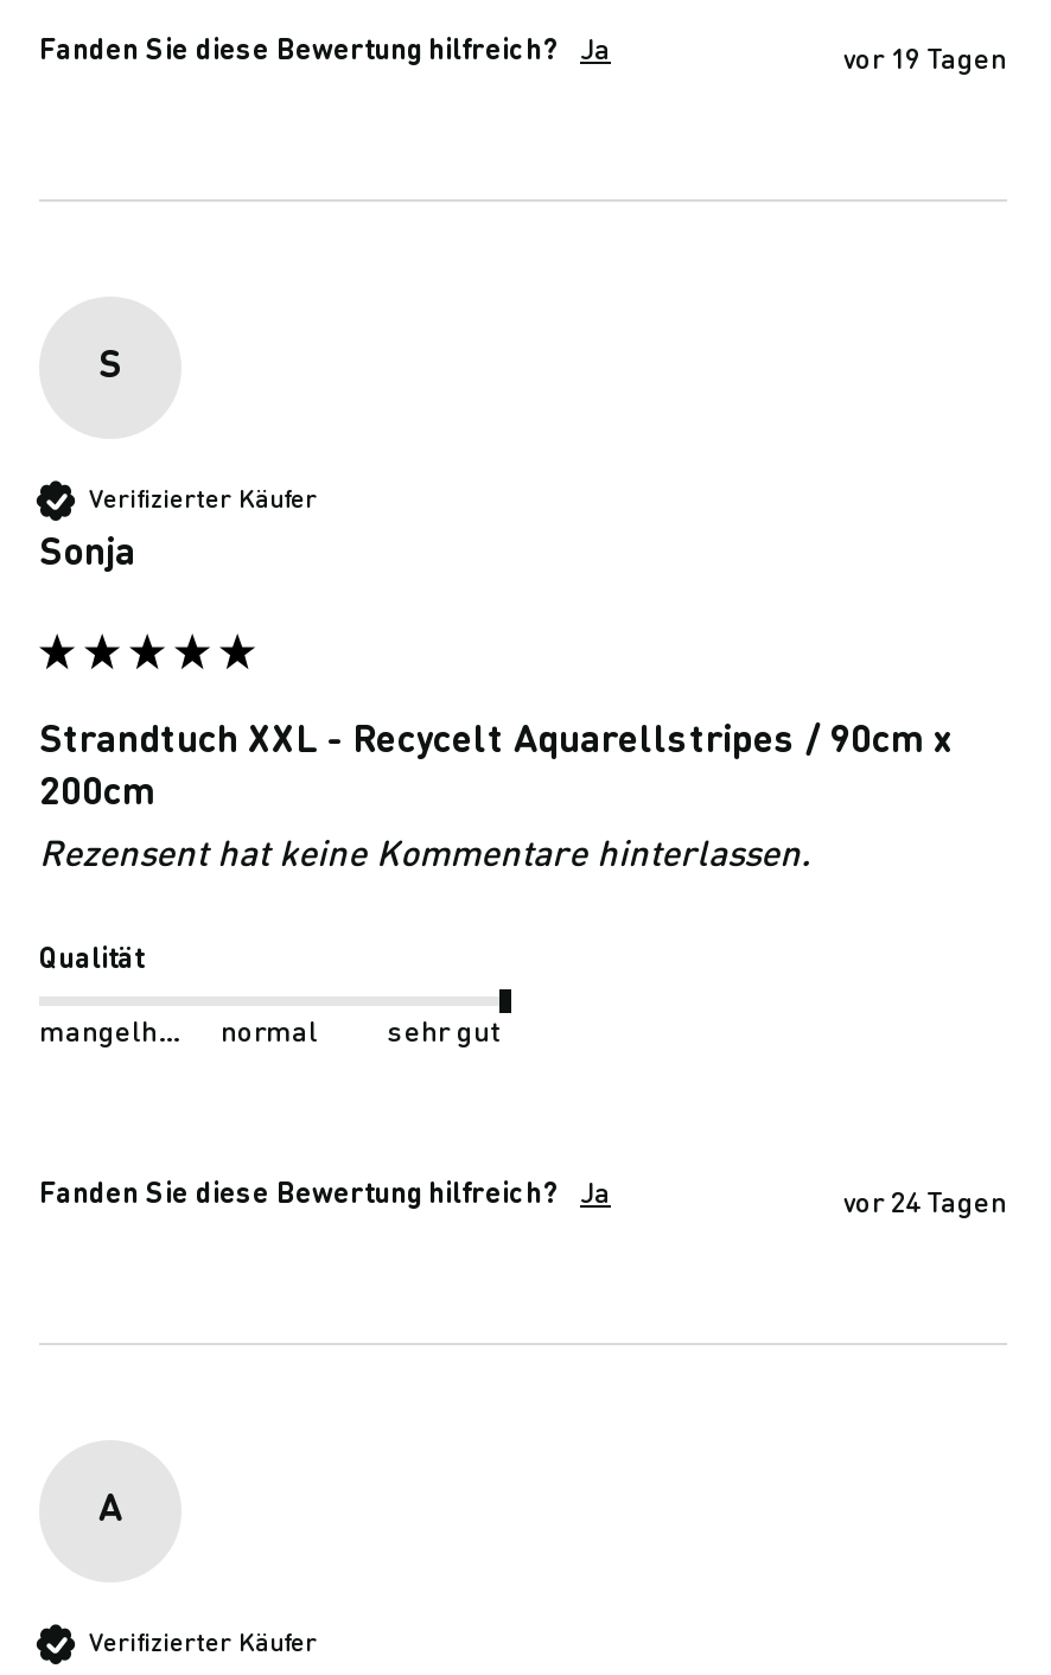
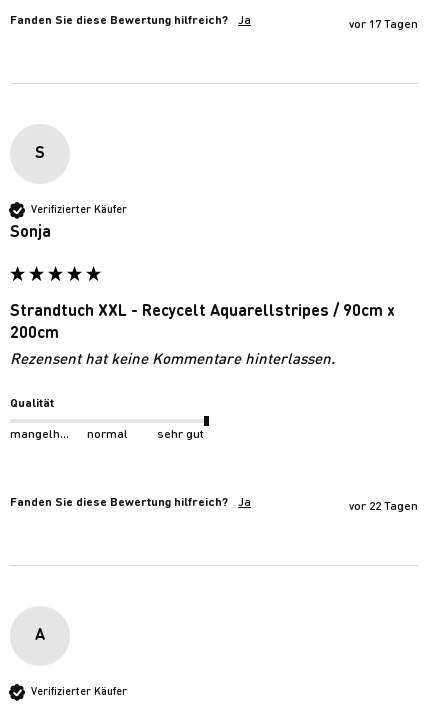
- vor 19 Tagen
+ vor 17 Tagen

- vor 24 Tagen
+ vor 22 Tagen
